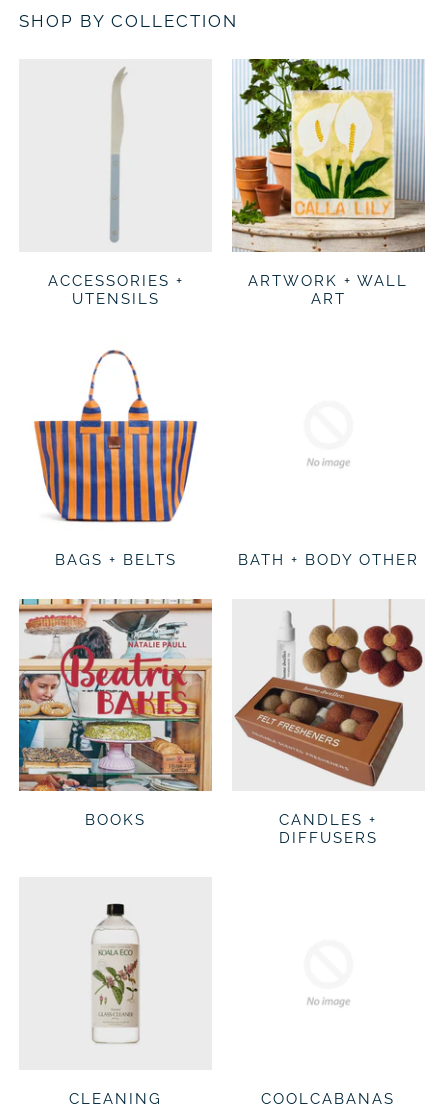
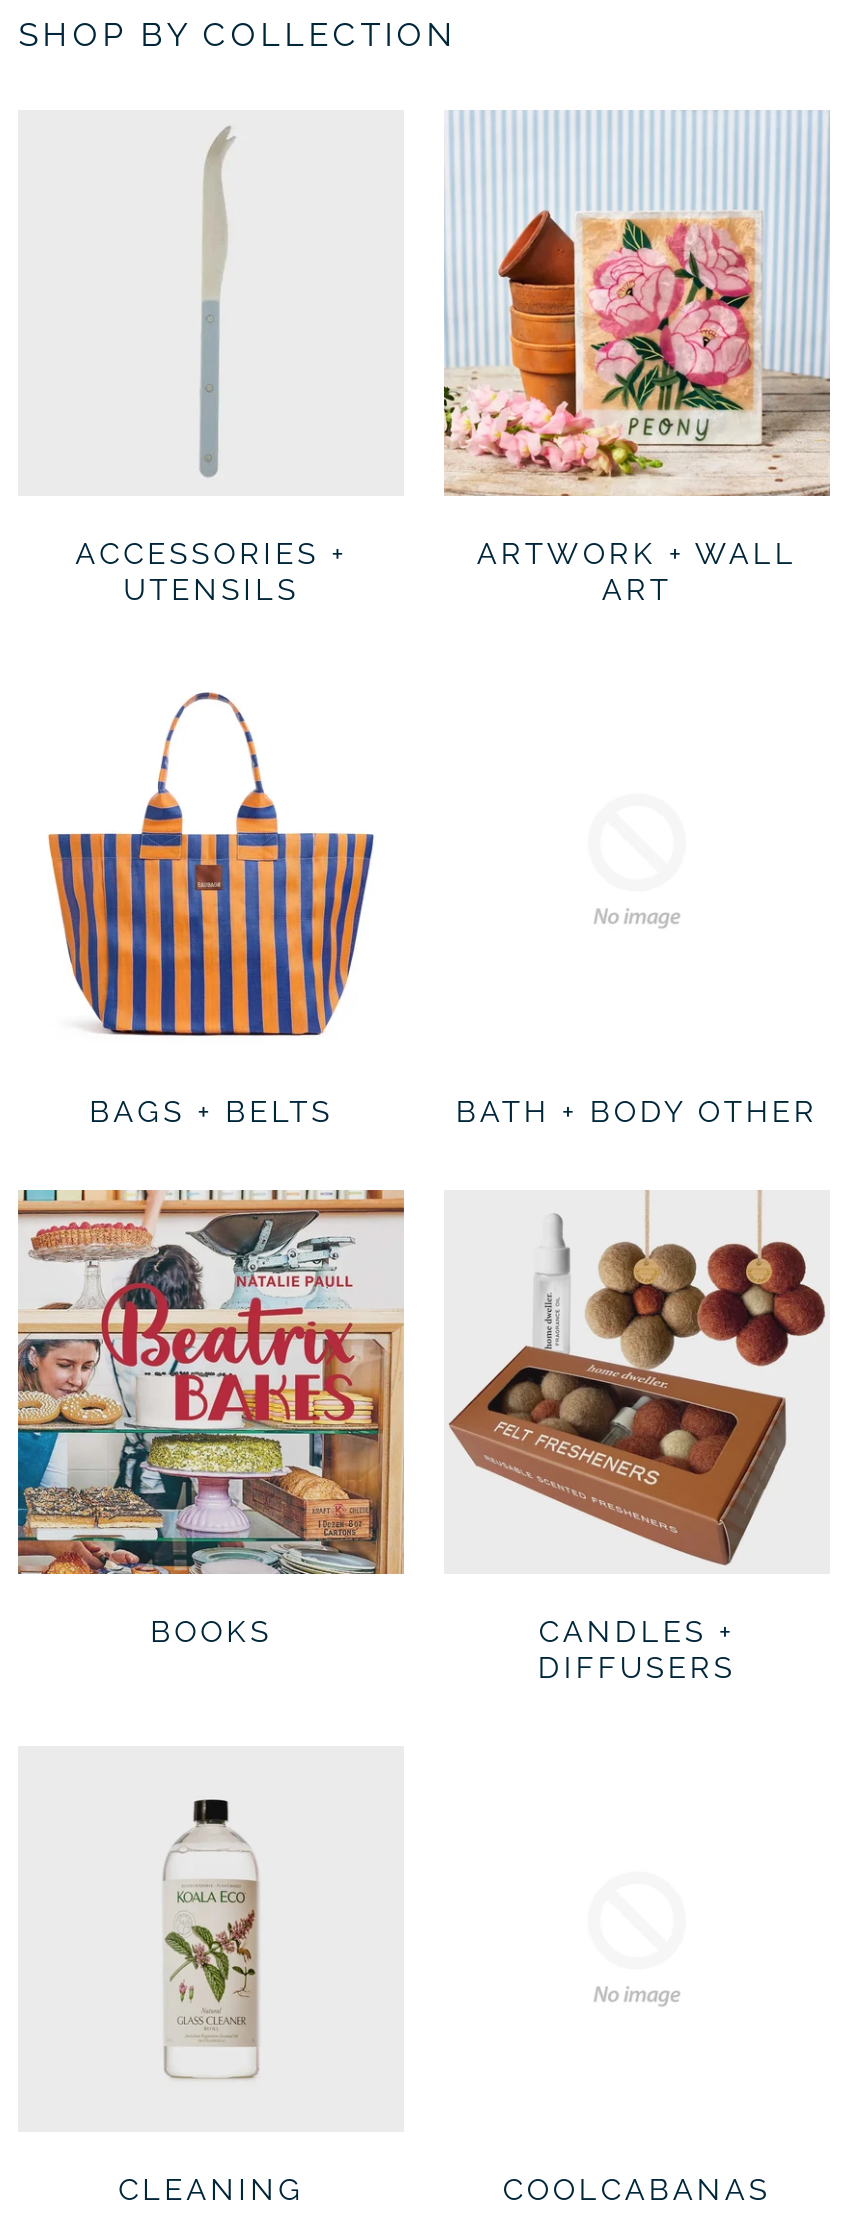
- [image]
+ [image]
